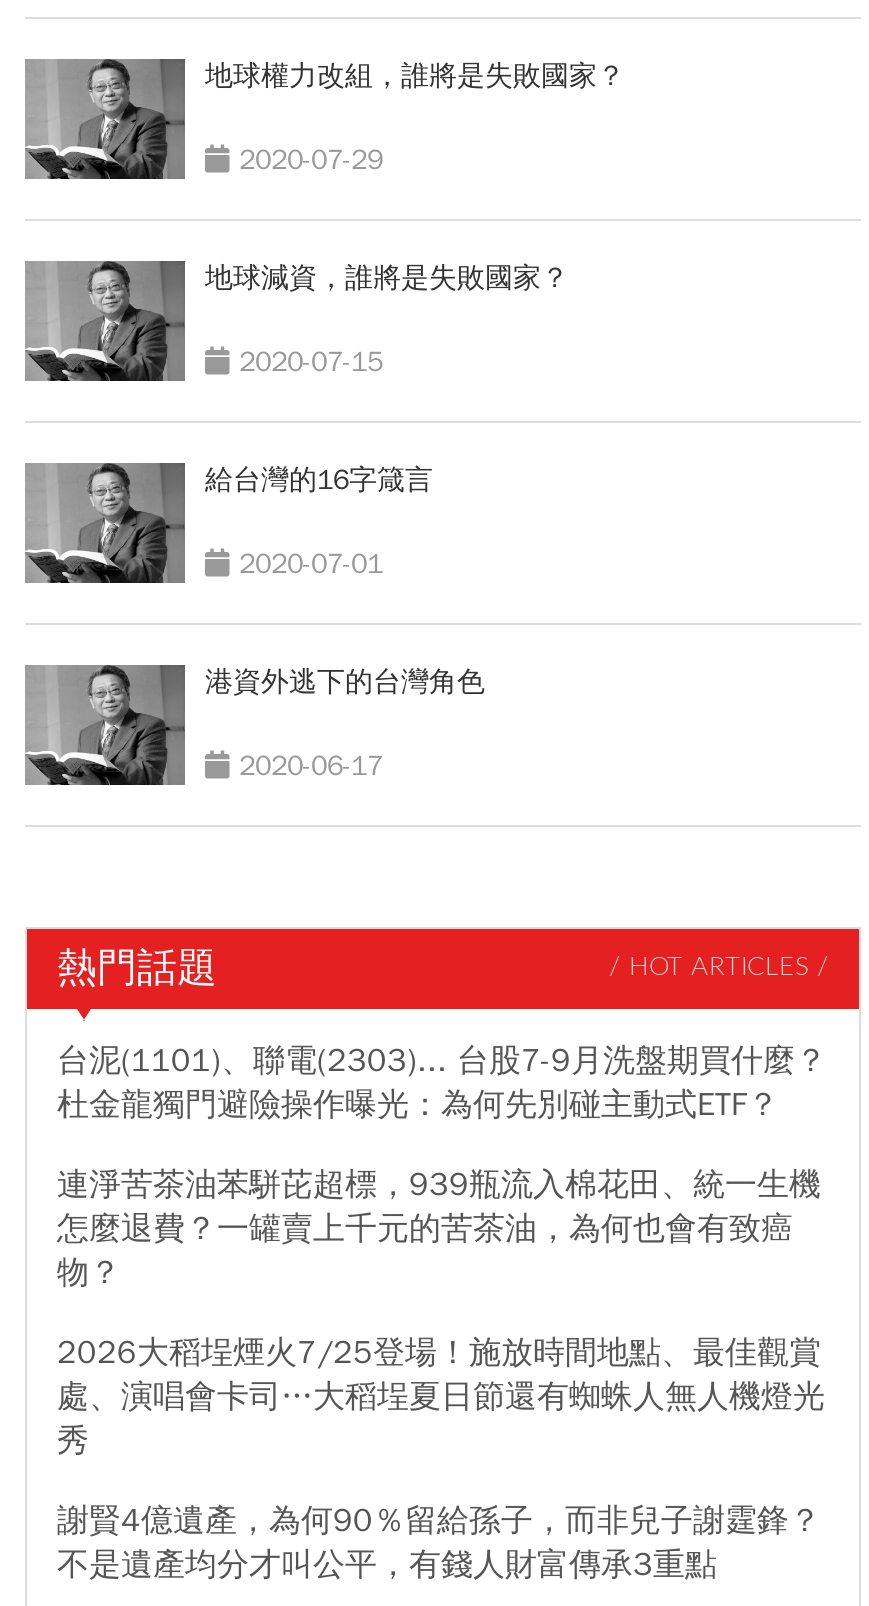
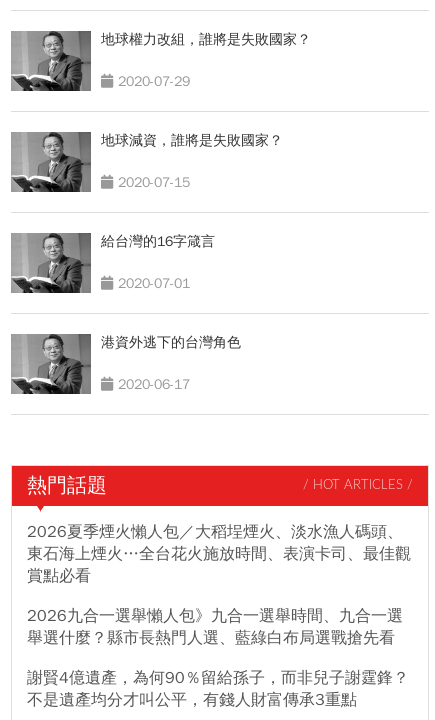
- 台泥(1101)、聯電(2303)... 台股7-9月洗盤期買什麼？
- 杜金龍獨門避險操作曝光：為何先別碰主動式ETF？
- 連淨苦茶油苯駢芘超標，939瓶流入棉花田、統一生機
- 怎麼退費？一罐賣上千元的苦茶油，為何也會有致癌
- 物？
- 2026大稻埕煙火7/25登場！施放時間地點、最佳觀賞
- 處、演唱會卡司…大稻埕夏日節還有蜘蛛人無人機燈光
- 秀
+ 2026夏季煙火懶人包／大稻埕煙火、淡水漁人碼頭、
+ 東石海上煙火…全台花火施放時間、表演卡司、最佳觀
+ 賞點必看
+ 2026九合一選舉懶人包》九合一選舉時間、九合一選
+ 舉選什麼？縣市長熱門人選、藍綠白布局選戰搶先看
